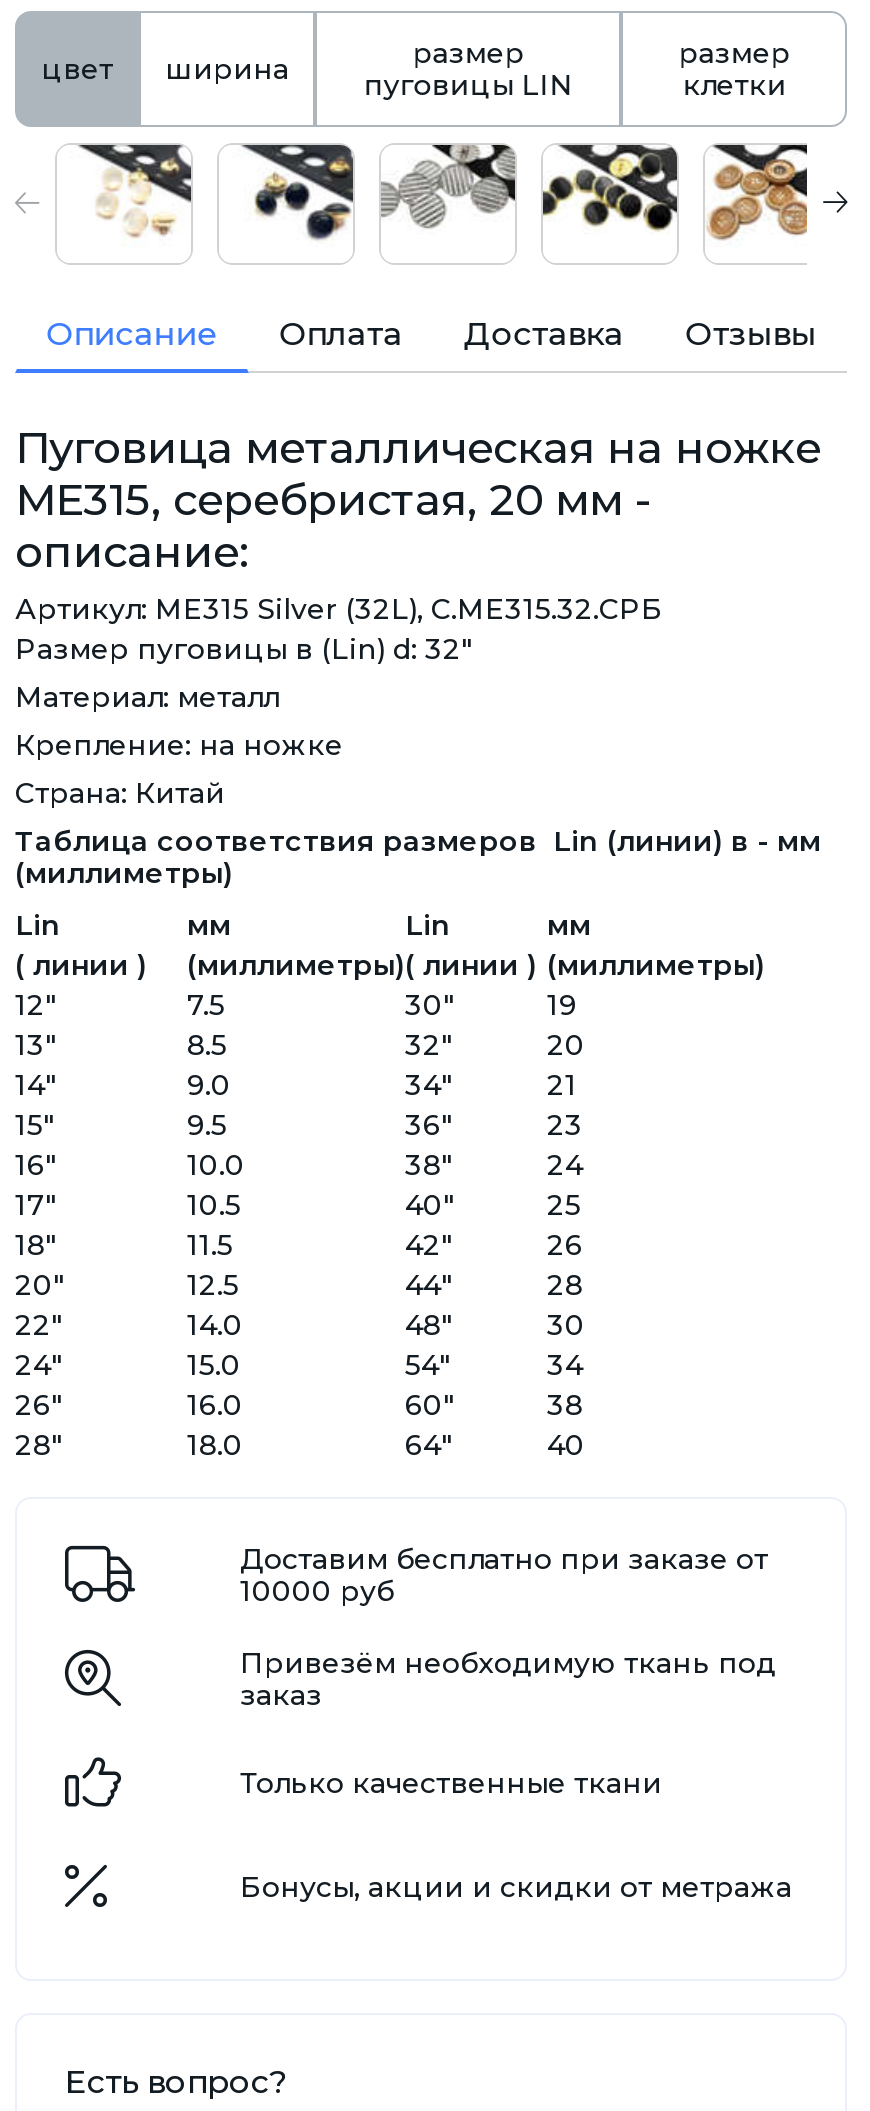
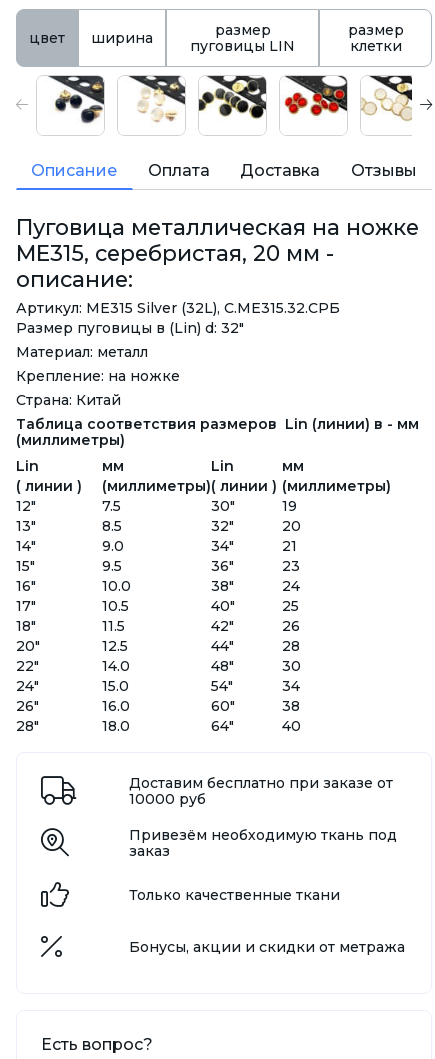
- [image]
+ [image]

- [image]
+ [image]

- [image]
+ [image]

- [image]
+ [image]

- [image]
+ [image]
